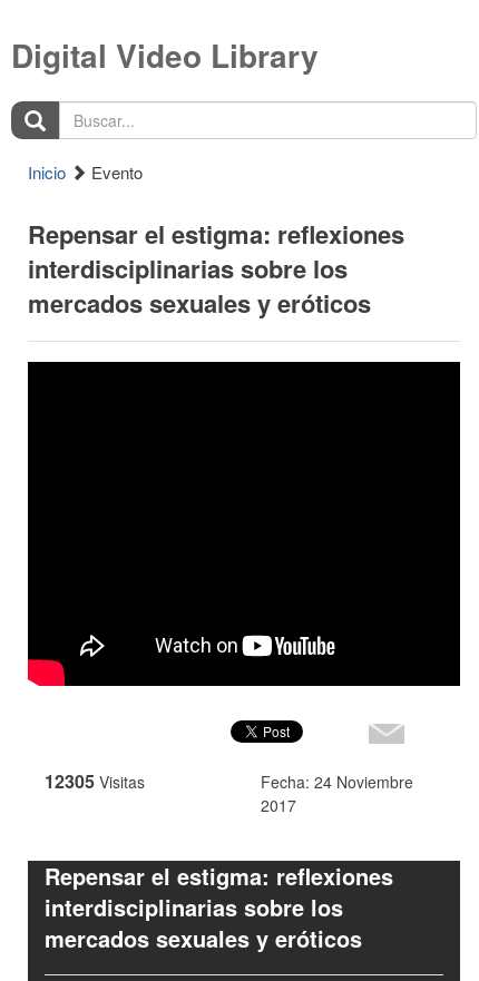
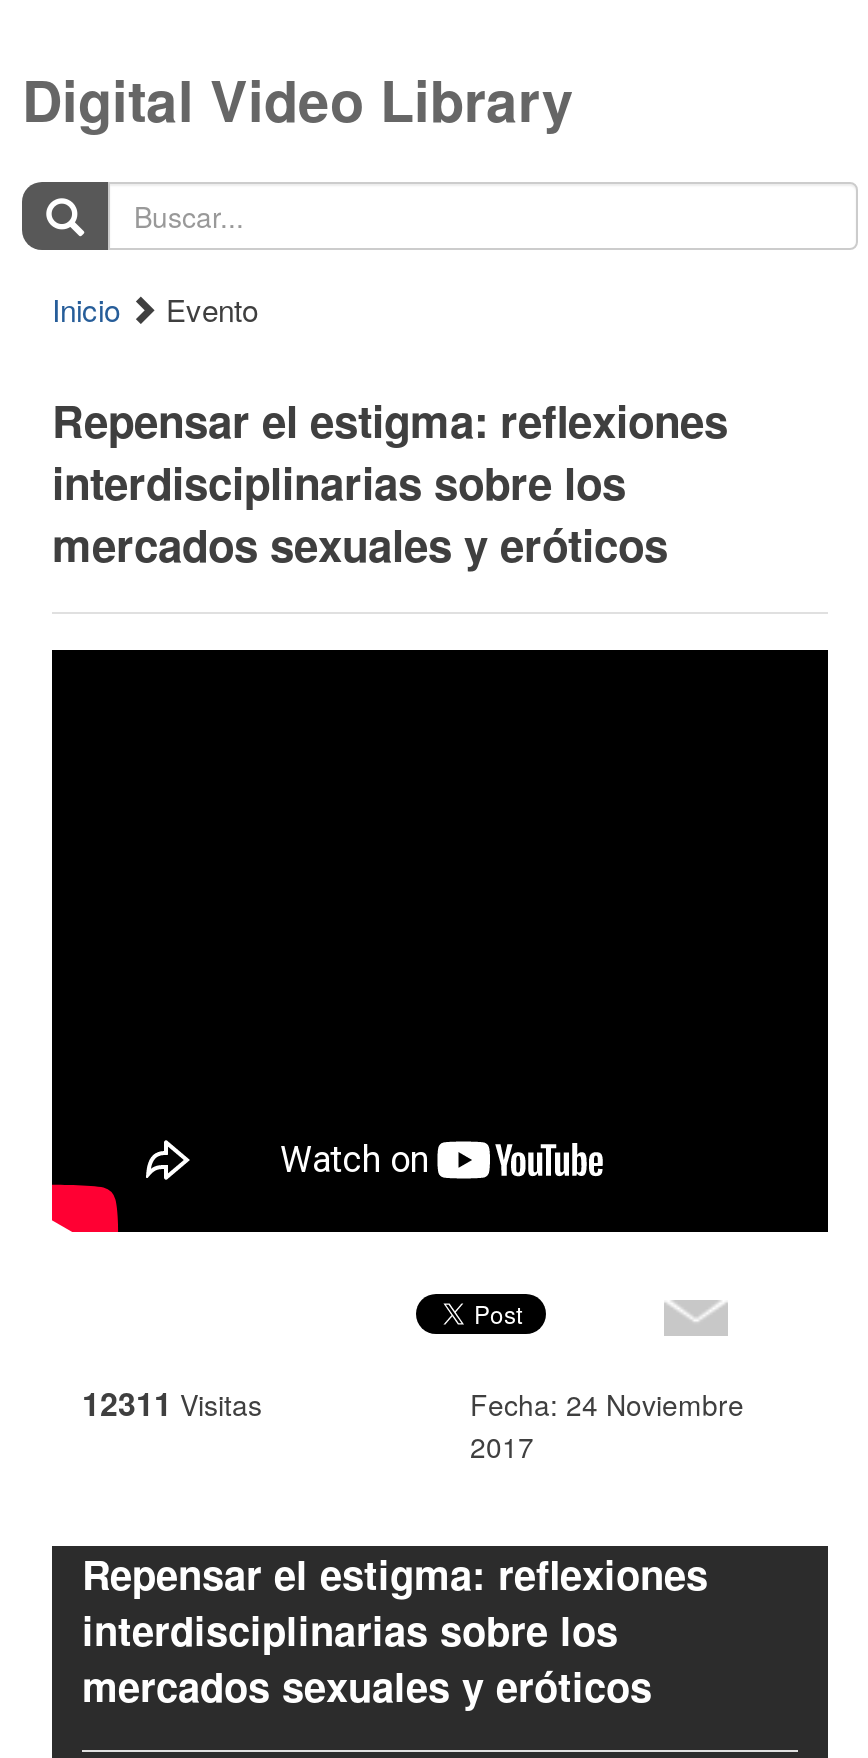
- 12305 Visitas
+ 12311 Visitas
